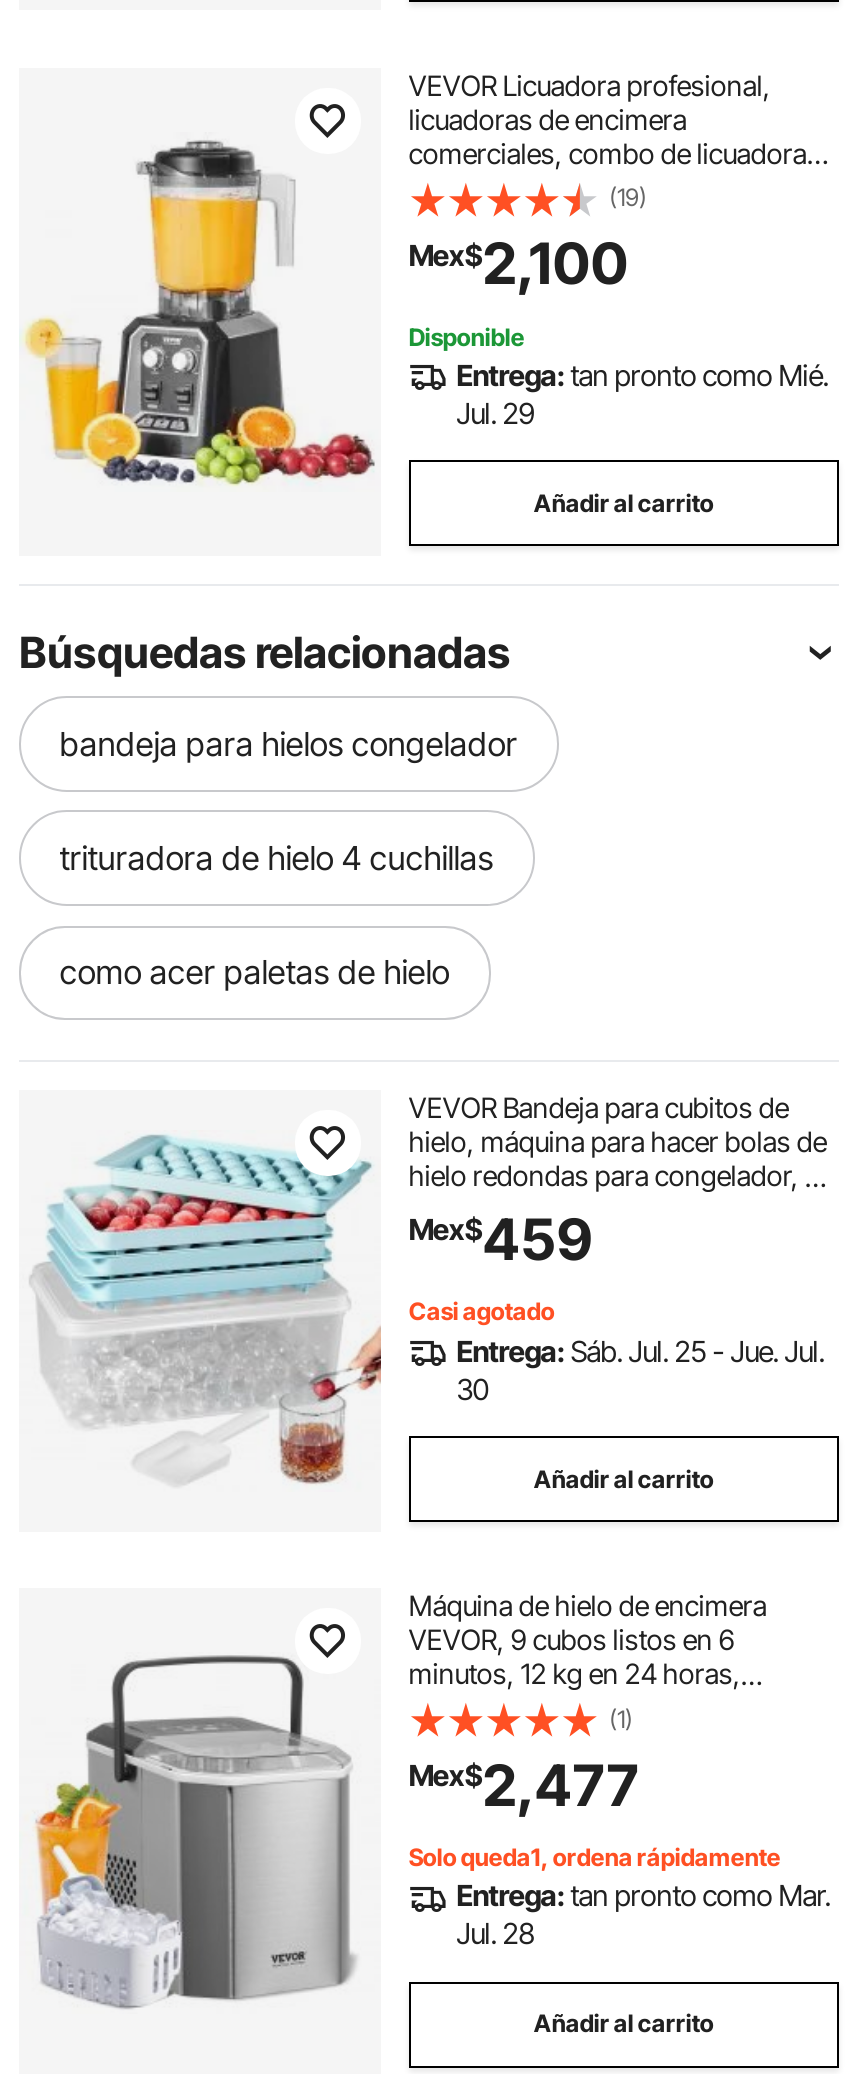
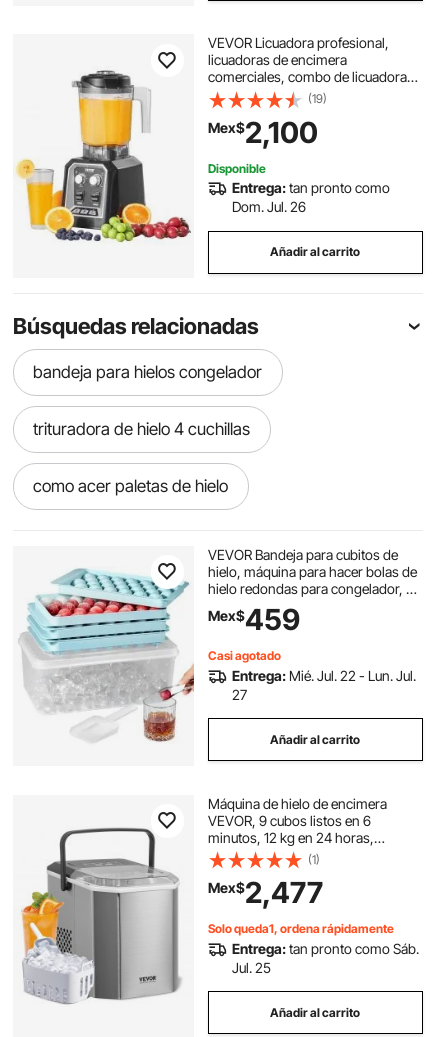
- Entrega: tan pronto como Mié.
- Jul. 29
+ Entrega: tan pronto como
+ Dom. Jul. 26

- Entrega: Sáb. Jul. 25 - Jue. Jul.
+ Entrega: Mié. Jul. 22 - Lun. Jul.

- 30
+ 27

- Entrega: tan pronto como Mar.
+ Entrega: tan pronto como Sáb.

- Jul. 28
+ Jul. 25
